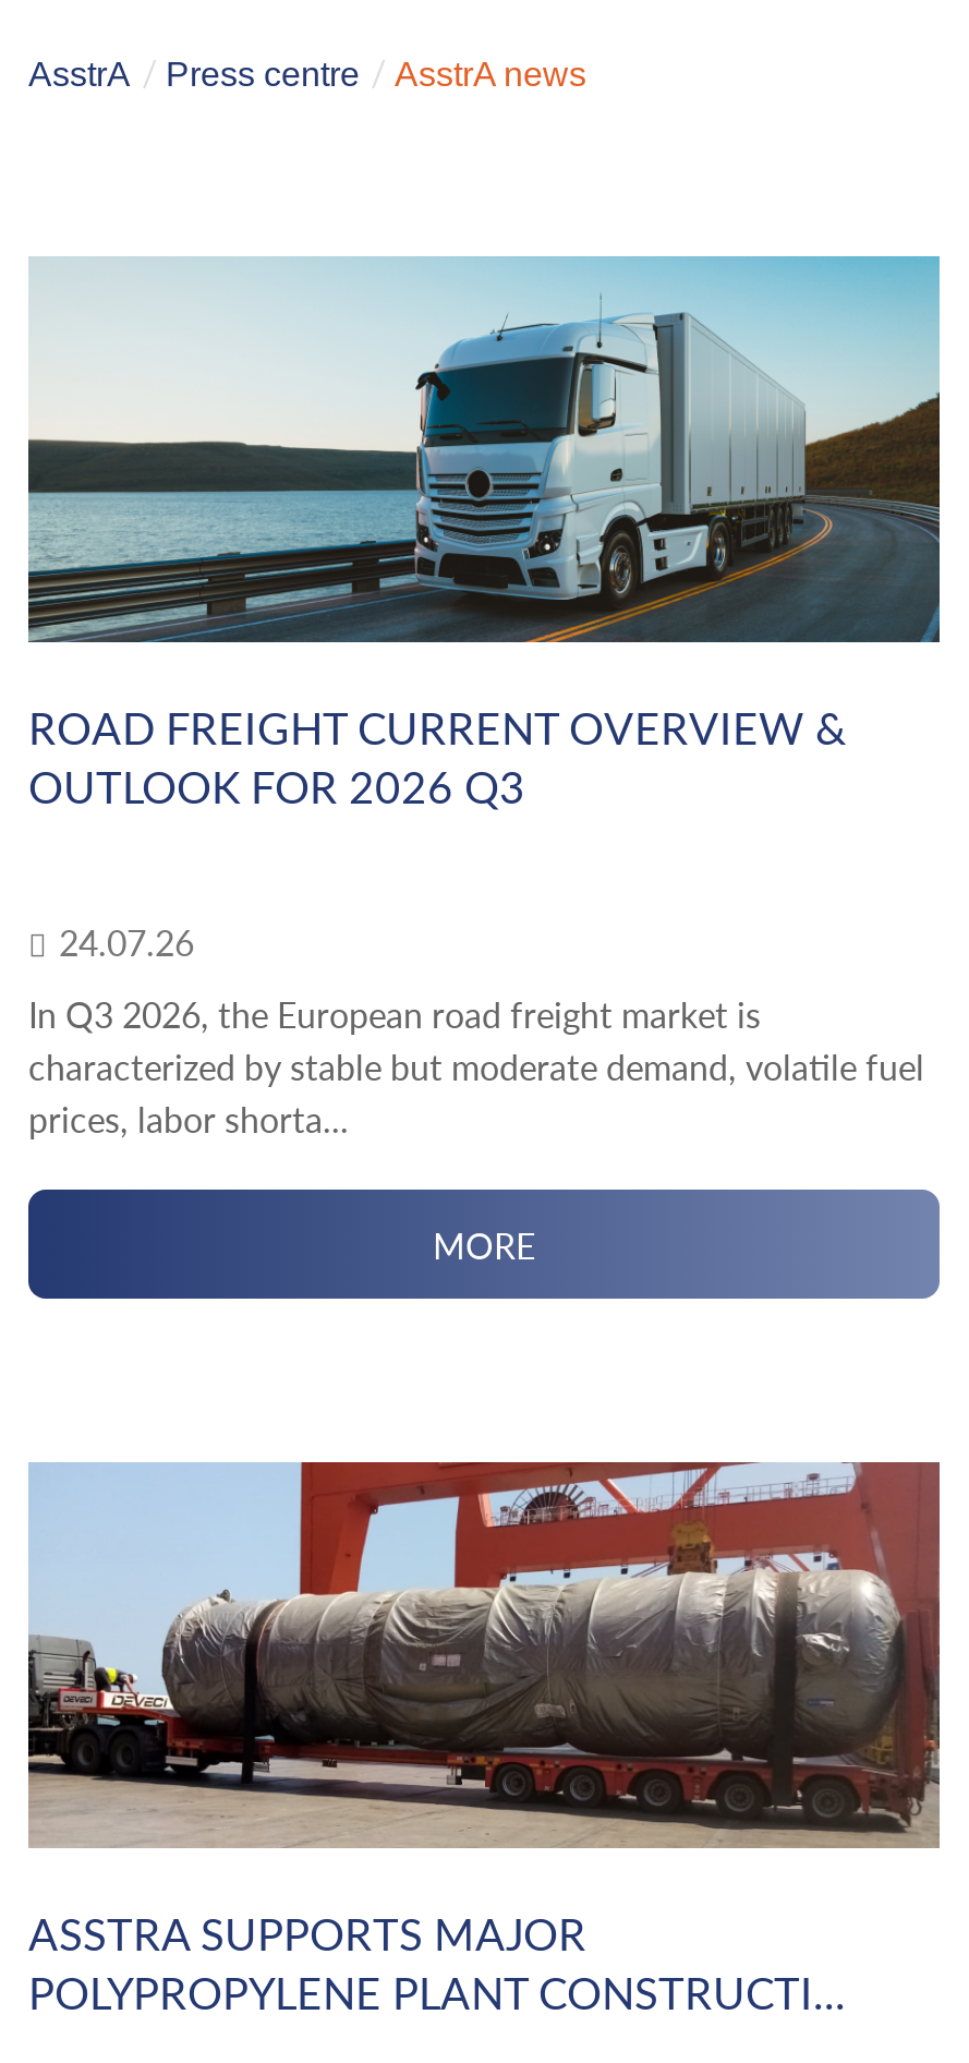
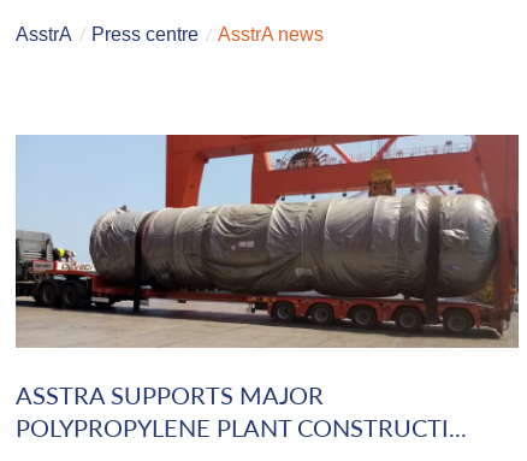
- [image]
- ROAD FREIGHT CURRENT OVERVIEW &
- OUTLOOK FOR 2026 Q3
- 24.07.26
- In Q3 2026, the European road freight market is
- characterized by stable but moderate demand, volatile fuel
- prices, labor shorta...
- MORE
